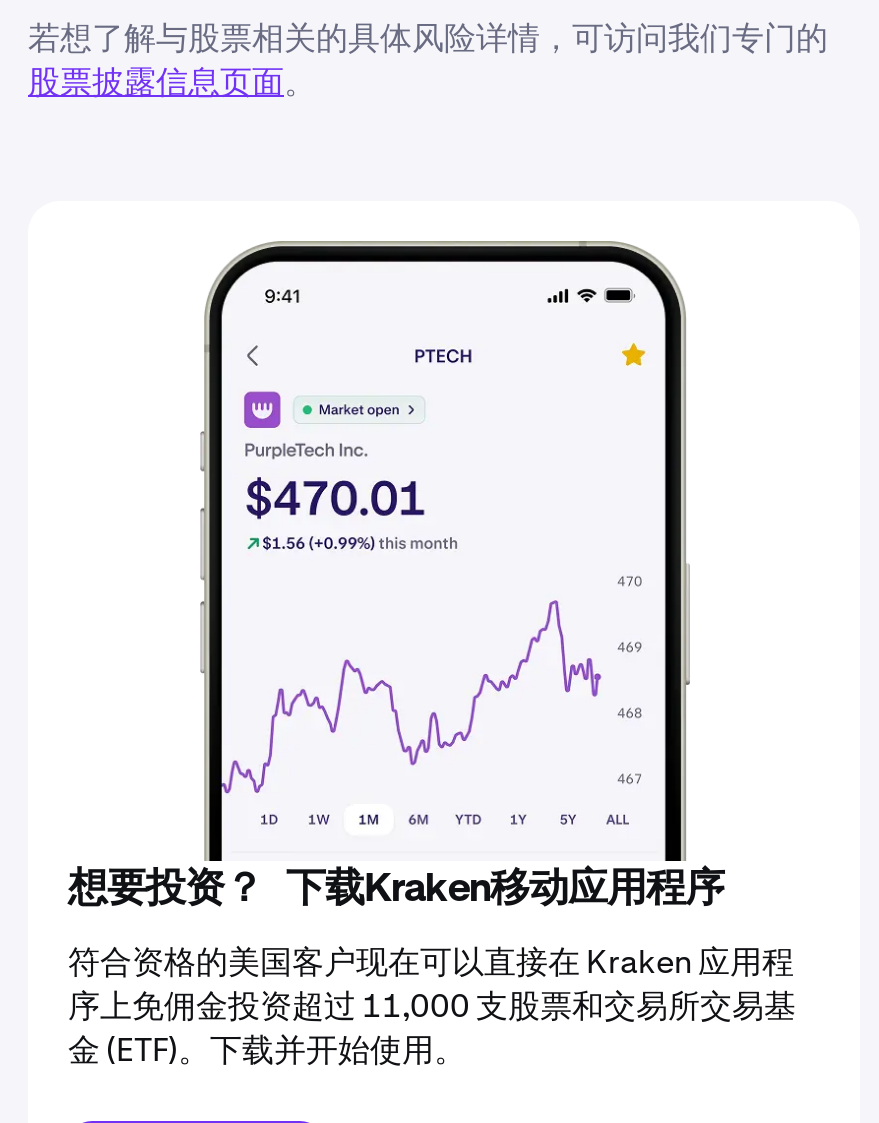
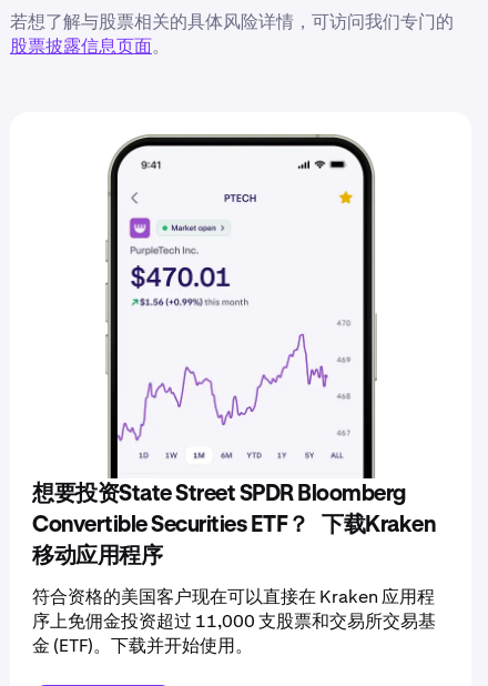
- 想要投资？ 下载Kraken移动应用程序
+ 想要投资State Street SPDR Bloomberg
+ Convertible Securities ETF？ 下载Kraken
+ 移动应用程序
